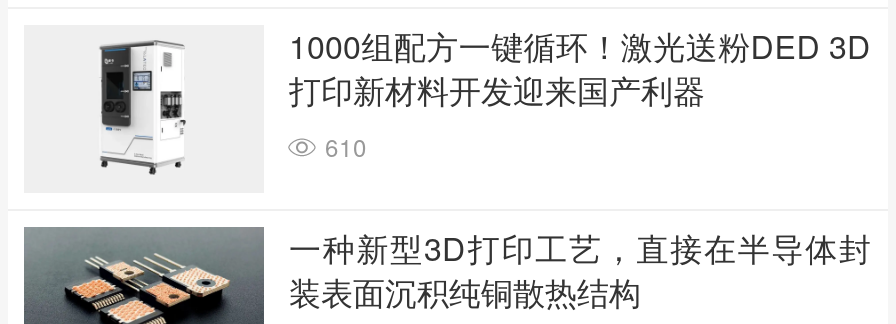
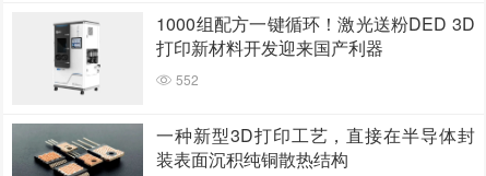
- 610
+ 552
